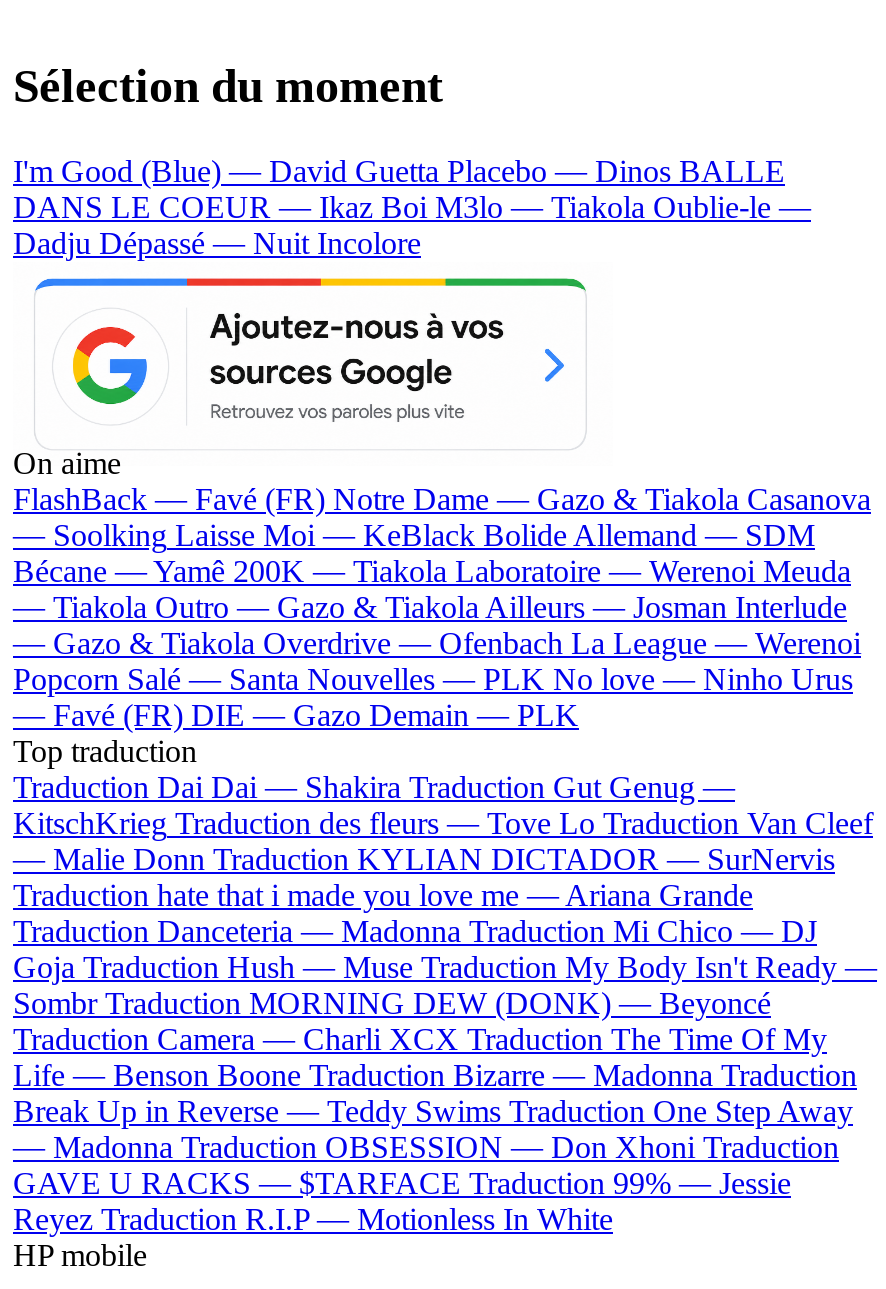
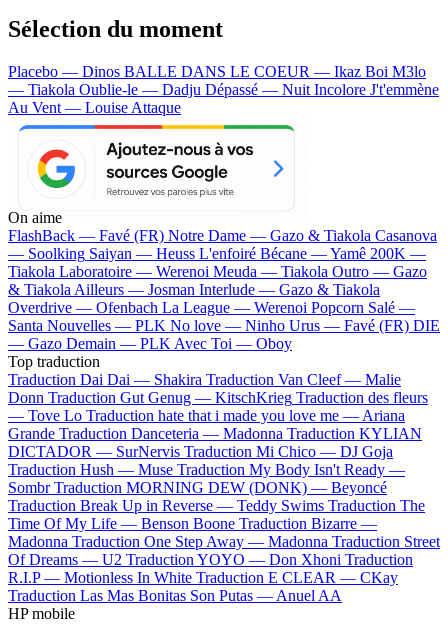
- I'm Good (Blue) — David Guetta Placebo — Dinos BALLE
- DANS LE COEUR — Ikaz Boi M3lo — Tiakola Oublie-le —
- Dadju Dépassé — Nuit Incolore
+ Placebo — Dinos BALLE DANS LE COEUR — Ikaz Boi M3lo
+ — Tiakola Oublie-le — Dadju Dépassé — Nuit Incolore J't'emmène
+ Au Vent — Louise Attaque

- — Soolking Laisse Moi — KeBlack Bolide Allemand — SDM
- Bécane — Yamê 200K — Tiakola Laboratoire — Werenoi Meuda
- — Tiakola Outro — Gazo & Tiakola Ailleurs — Josman Interlude
- — Gazo & Tiakola Overdrive — Ofenbach La League — Werenoi
- Popcorn Salé — Santa Nouvelles — PLK No love — Ninho Urus
- —Favé (FR) DIE — Gazo Demain — PLK
+ — Soolking Saiyan — Heuss L'enfoiré Bécane — Yamê 200K —
+ Tiakola Laboratoire — Werenoi Meuda — Tiakola Outro — Gazo
+ & Tiakola Ailleurs — Josman Interlude — Gazo & Tiakola
+ Overdrive — Ofenbach La League — Werenoi Popcorn Salé —
+ Santa Nouvelles — PLK No love — Ninho Urus — Favé (FR) DIE
+ — Gazo Demain — PLK Avec Toi — Oboy

- Traduction Dai Dai — Shakira Traduction Gut Genug —
- KitschKrieg Traduction des fleurs — Tove Lo Traduction Van Cleef
- — Malie Donn Traduction KYLIAN DICTADOR — SurNervis
- Traduction hate that i made you love me — Ariana Grande
- Traduction Danceteria — Madonna Traduction Mi Chico — DJ
- Goja Traduction Hush — Muse Traduction My Body Isn't Ready —
+ Traduction Dai Dai — Shakira Traduction Van Cleef — Malie
+ Donn Traduction Gut Genug — KitschKrieg Traduction des fleurs
+ — Tove Lo Traduction hate that i made you love me — Ariana
+ Grande Traduction Danceteria — Madonna Traduction KYLIAN
+ DICTADOR — SurNervis Traduction Mi Chico — DJ Goja
+ Traduction Hush — Muse Traduction My Body Isn't Ready —

- Traduction Camera — Charli XCX Traduction The Time Of My
- Life — Benson Boone Traduction Bizarre — Madonna Traduction
- Break Up in Reverse — Teddy Swims Traduction One Step Away
- — Madonna Traduction OBSESSION — Don Xhoni Traduction
- GAVE U RACKS — $TARFACE Traduction 99% — Jessie
- Reyez Traduction R.I.P — Motionless In White
+ Traduction Break Up in Reverse — Teddy Swims Traduction The
+ Time Of My Life — Benson Boone Traduction Bizarre —
+ Madonna Traduction One Step Away — Madonna Traduction Street
+ Of Dreams — U2 Traduction YOYO — Don Xhoni Traduction
+ R.I.P — Motionless In White Traduction E CLEAR — CKay
+ Traduction Las Mas Bonitas Son Putas — Anuel AA
